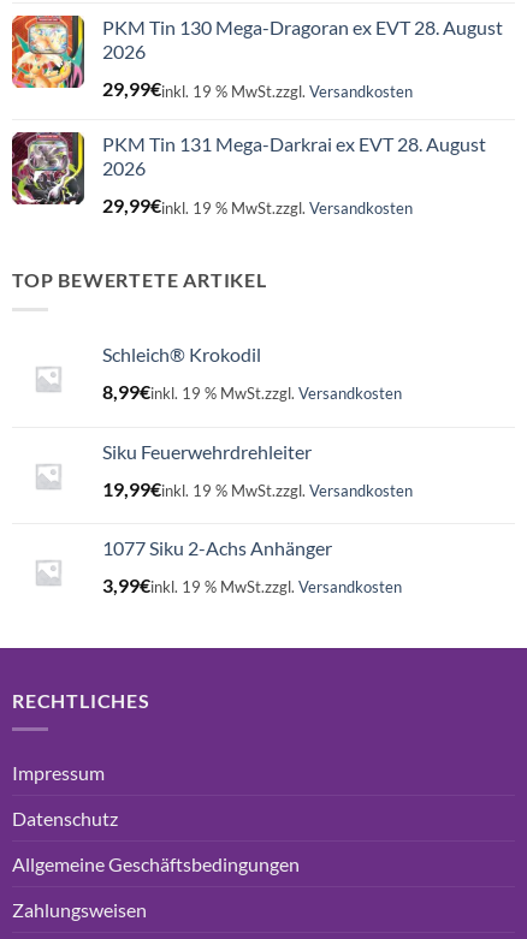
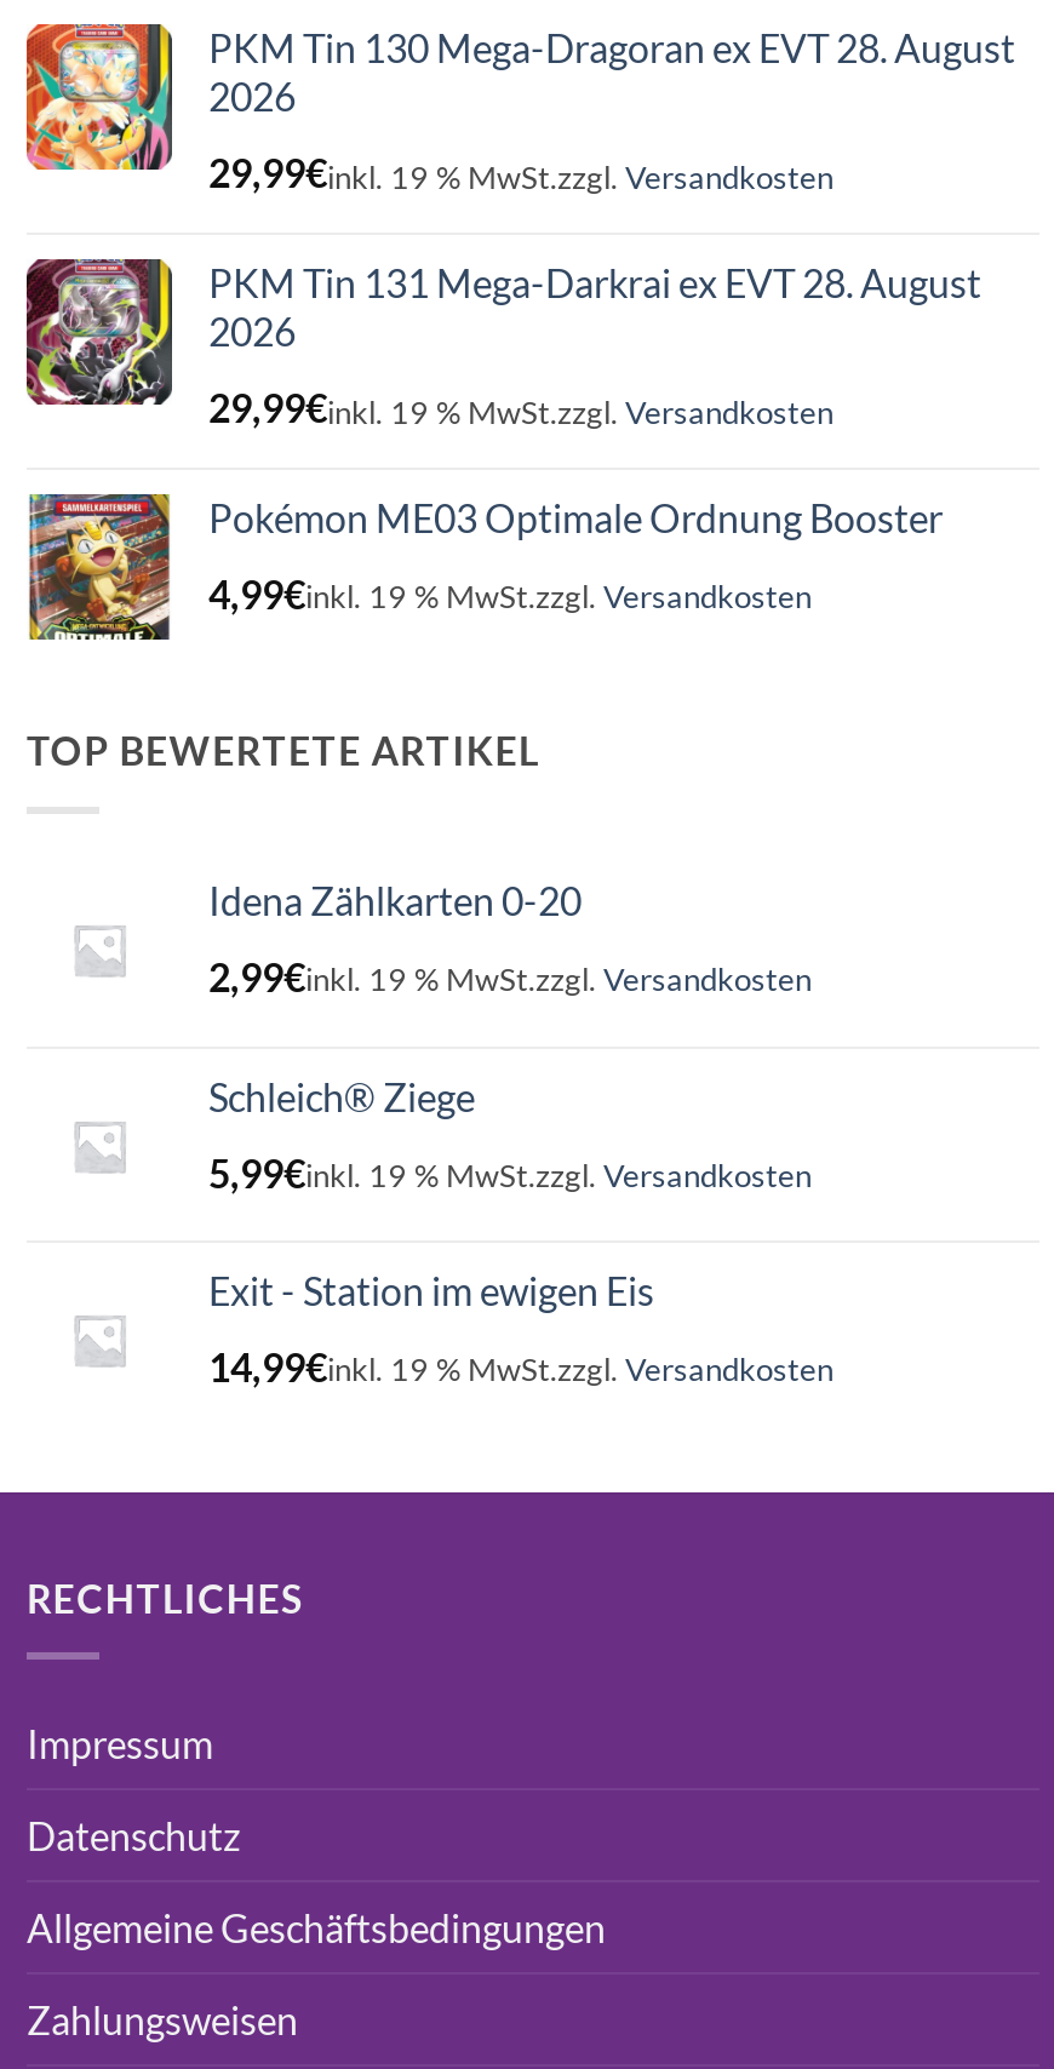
+ [image]
+ Pokémon ME03 Optimale Ordnung Booster
+ 4,99€inkl. 19 % MwSt.zzgl. Versandkosten

- Schleich® Krokodil
+ Idena Zählkarten 0-20

- 8,99€inkl. 19 % MwSt.zzgl. Versandkosten
+ 2,99€inkl. 19 % MwSt.zzgl. Versandkosten

- Siku Feuerwehrdrehleiter
+ Schleich® Ziege

- 19,99€inkl. 19 % MwSt.zzgl. Versandkosten
+ 5,99€inkl. 19 % MwSt.zzgl. Versandkosten

- 1077 Siku 2-Achs Anhänger
+ Exit - Station im ewigen Eis

- 3,99€inkl. 19 % MwSt.zzgl. Versandkosten
+ 14,99€inkl. 19 % MwSt.zzgl. Versandkosten
